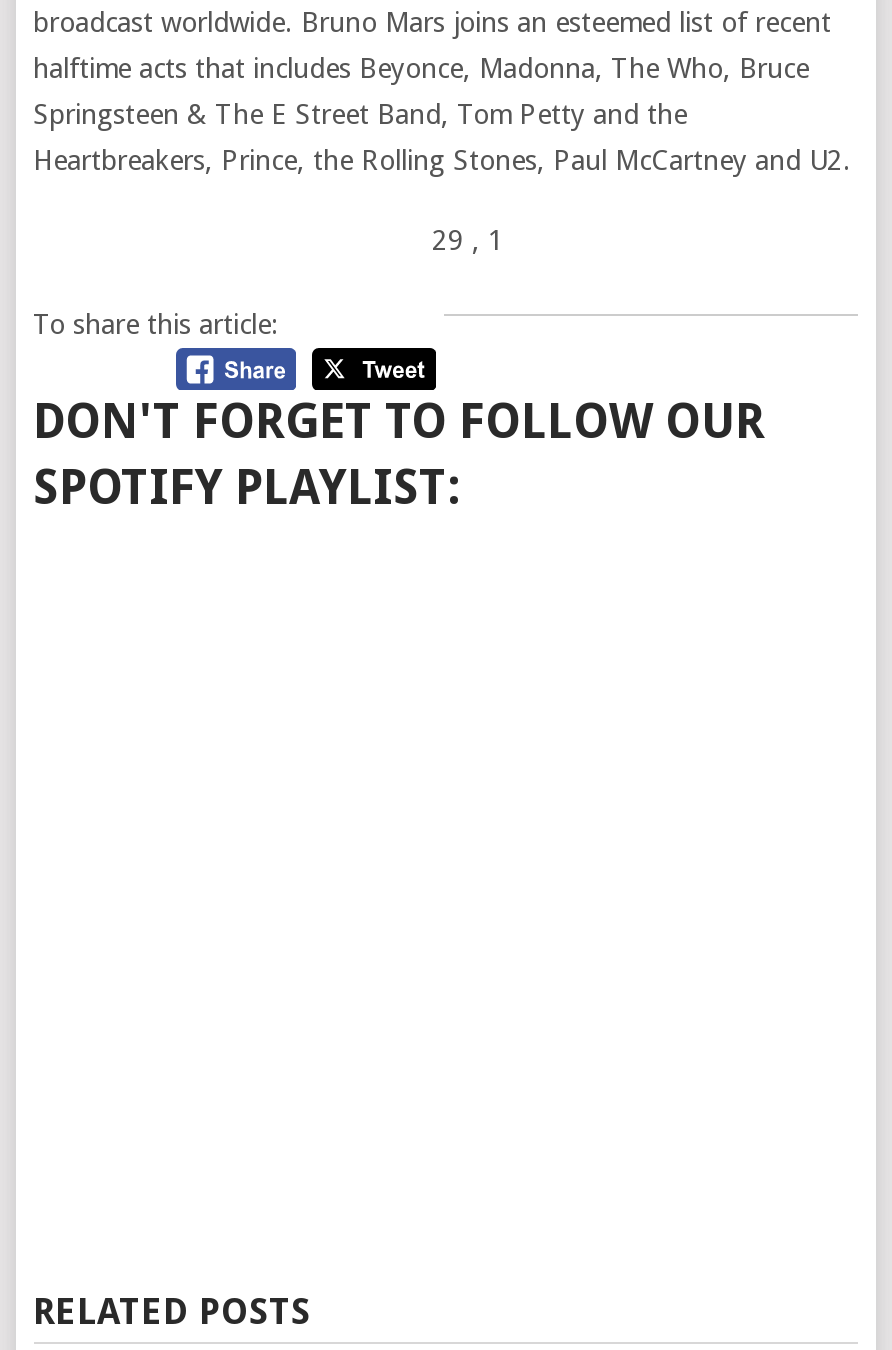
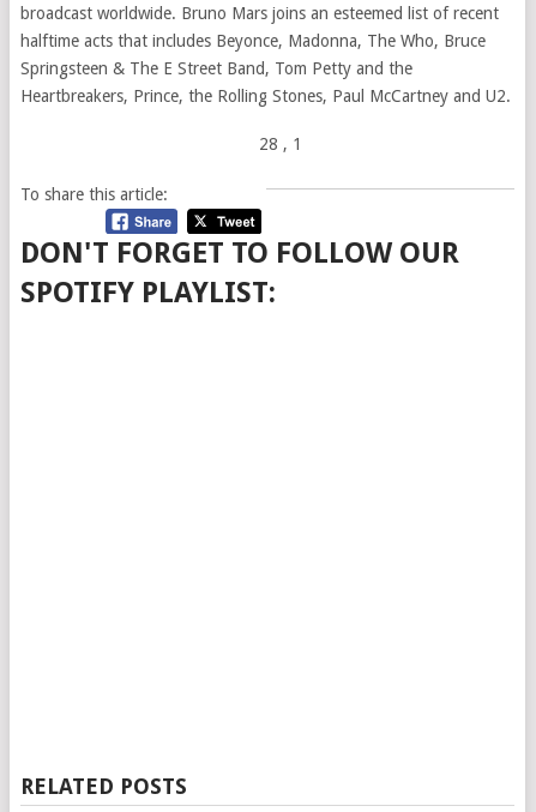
- 29, 1
+ 28, 1
